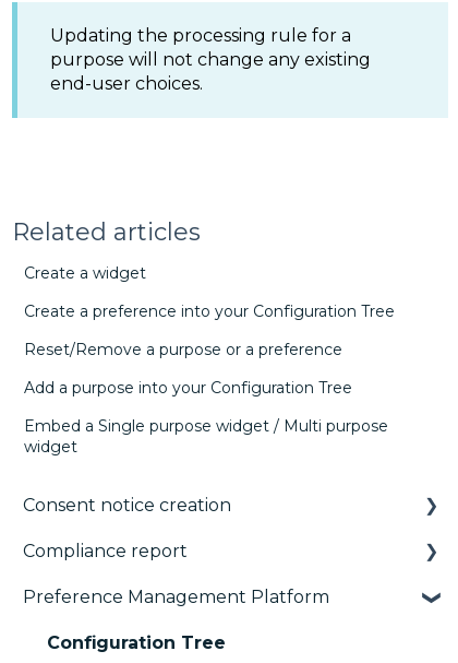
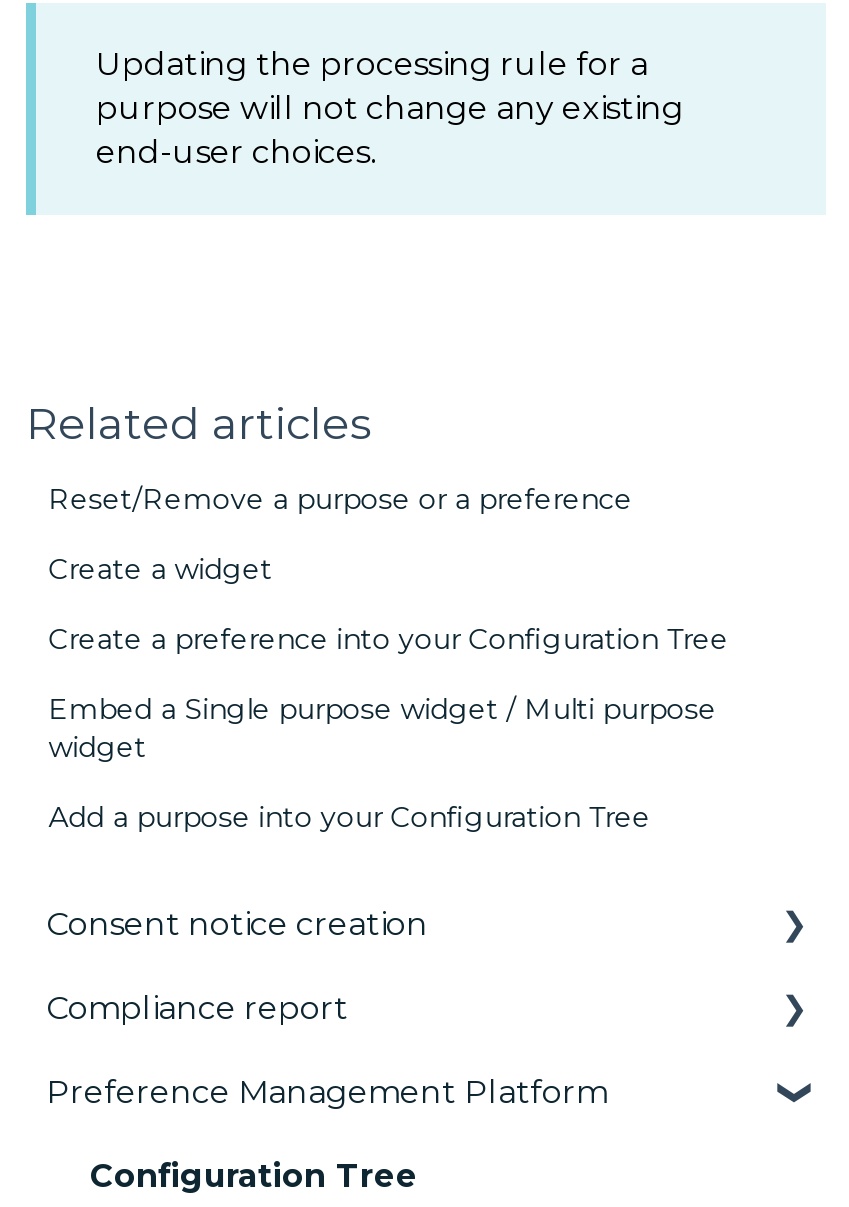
moved down: Create a widget | Create a preference into your Configuration Tree

moved up: Reset/Remove a purpose or a preference

moved down: Add a purpose into your Configuration Tree

moved up: Embed a Single purpose widget / Multi purpose | widget
